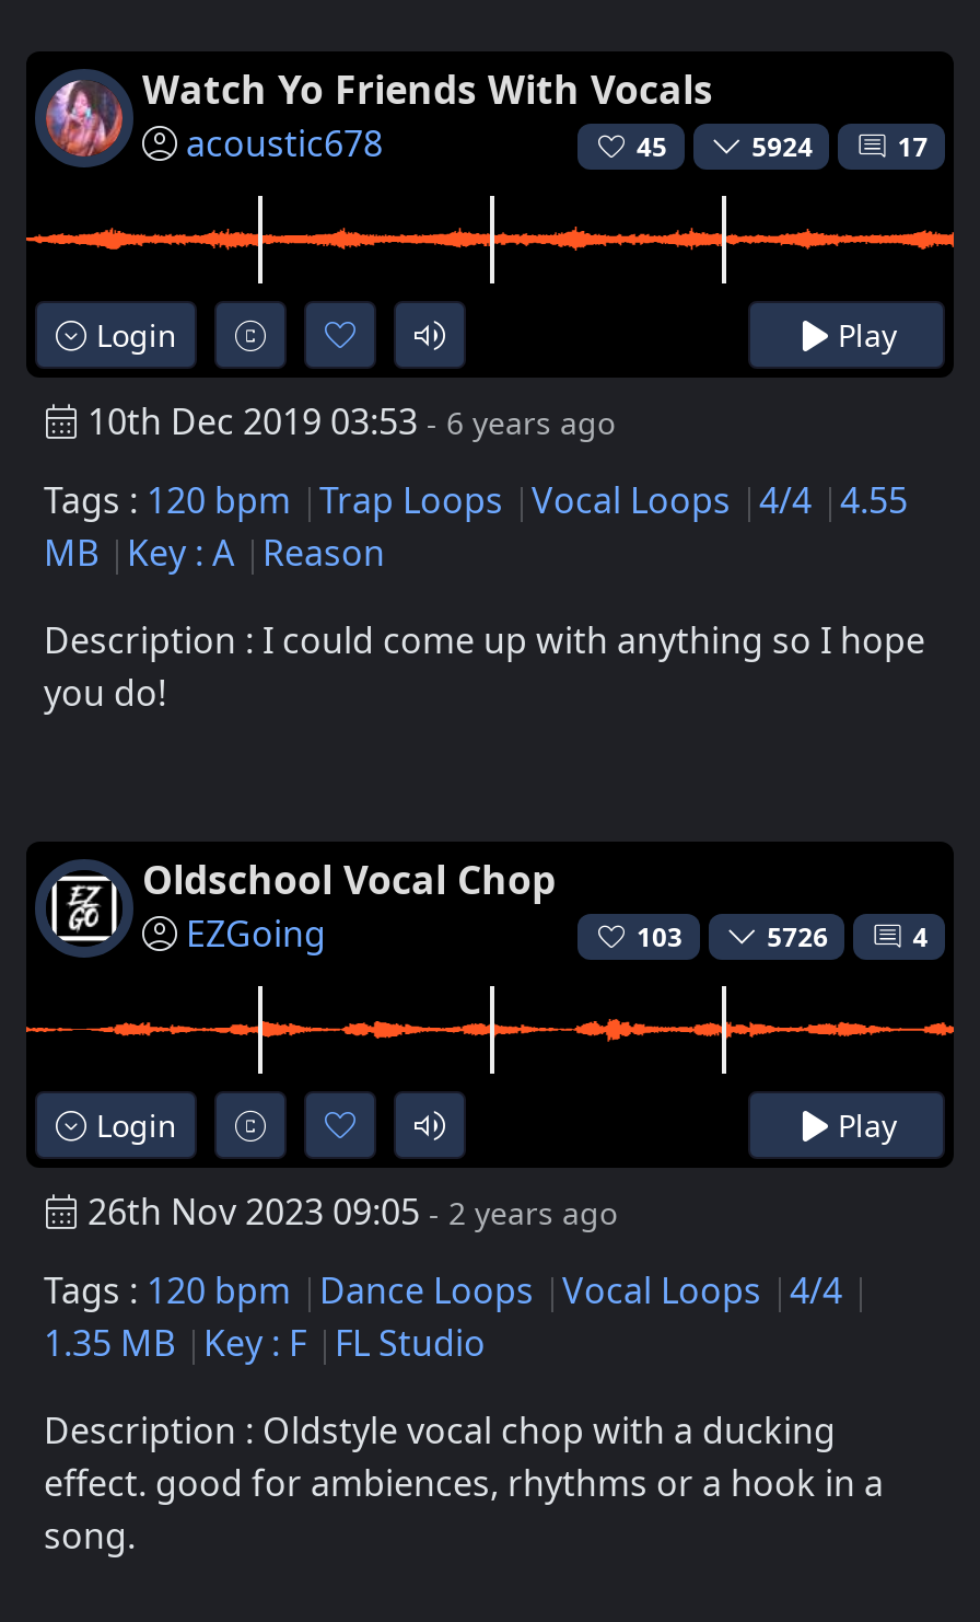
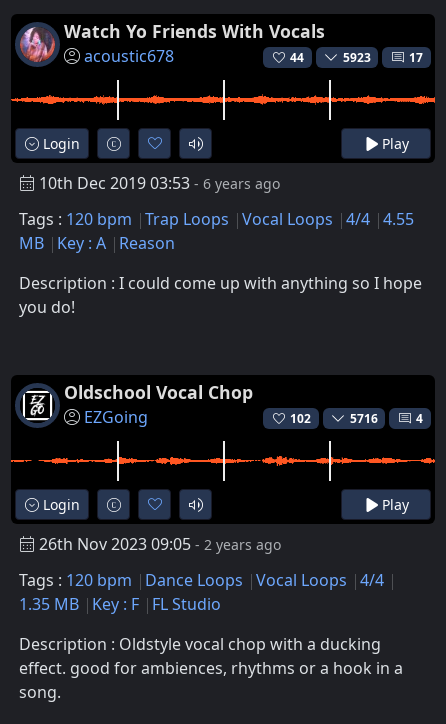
- 45
+ 44

- 5924
+ 5923

- 103
+ 102

- 5726
+ 5716
